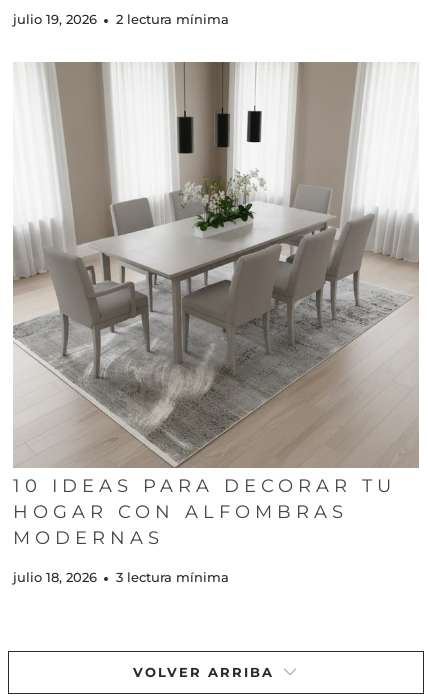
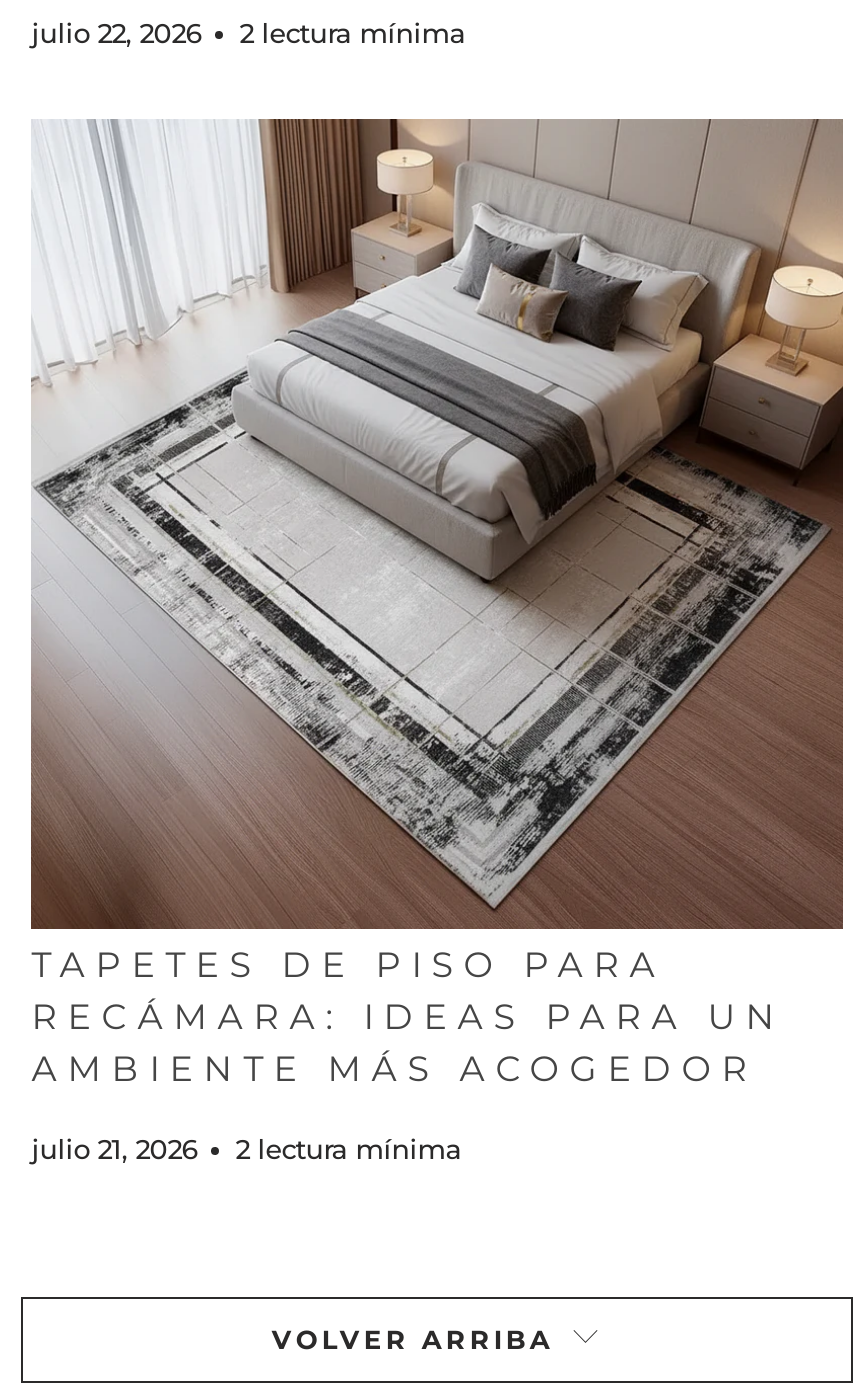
- julio 19, 2026 2 lectura mínima
+ julio 22, 2026 2 lectura mínima

- [image]
- 10 IDEAS PARA DECORAR TU
- HOGAR CON ALFOMBRAS
- MODERNAS
+ [image]
+ TAPETES DE PISO PARA
+ RECÁMARA: IDEAS PARA UN
+ AMBIENTE MÁS ACOGEDOR

- julio 18, 2026
- 3 lectura mínima
+ julio 21, 2026
+ 2 lectura mínima
